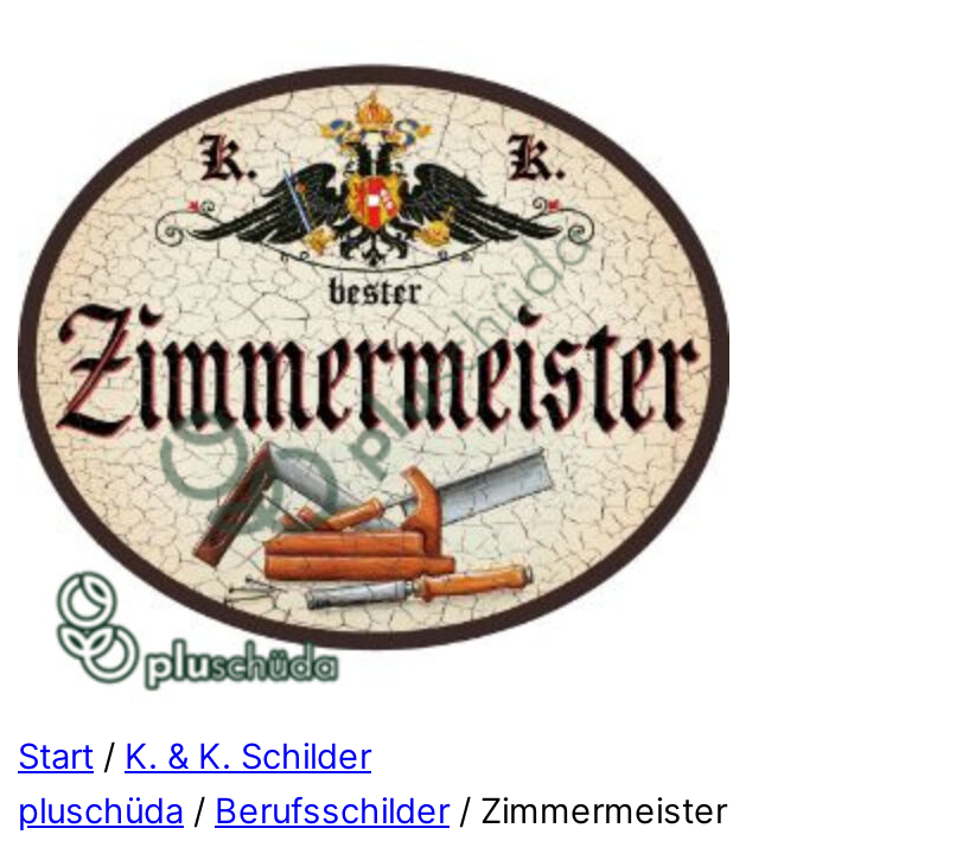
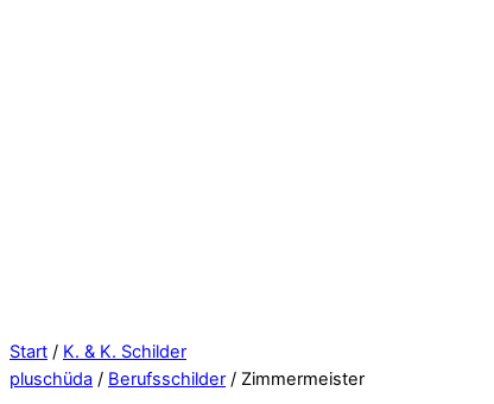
- [image]
